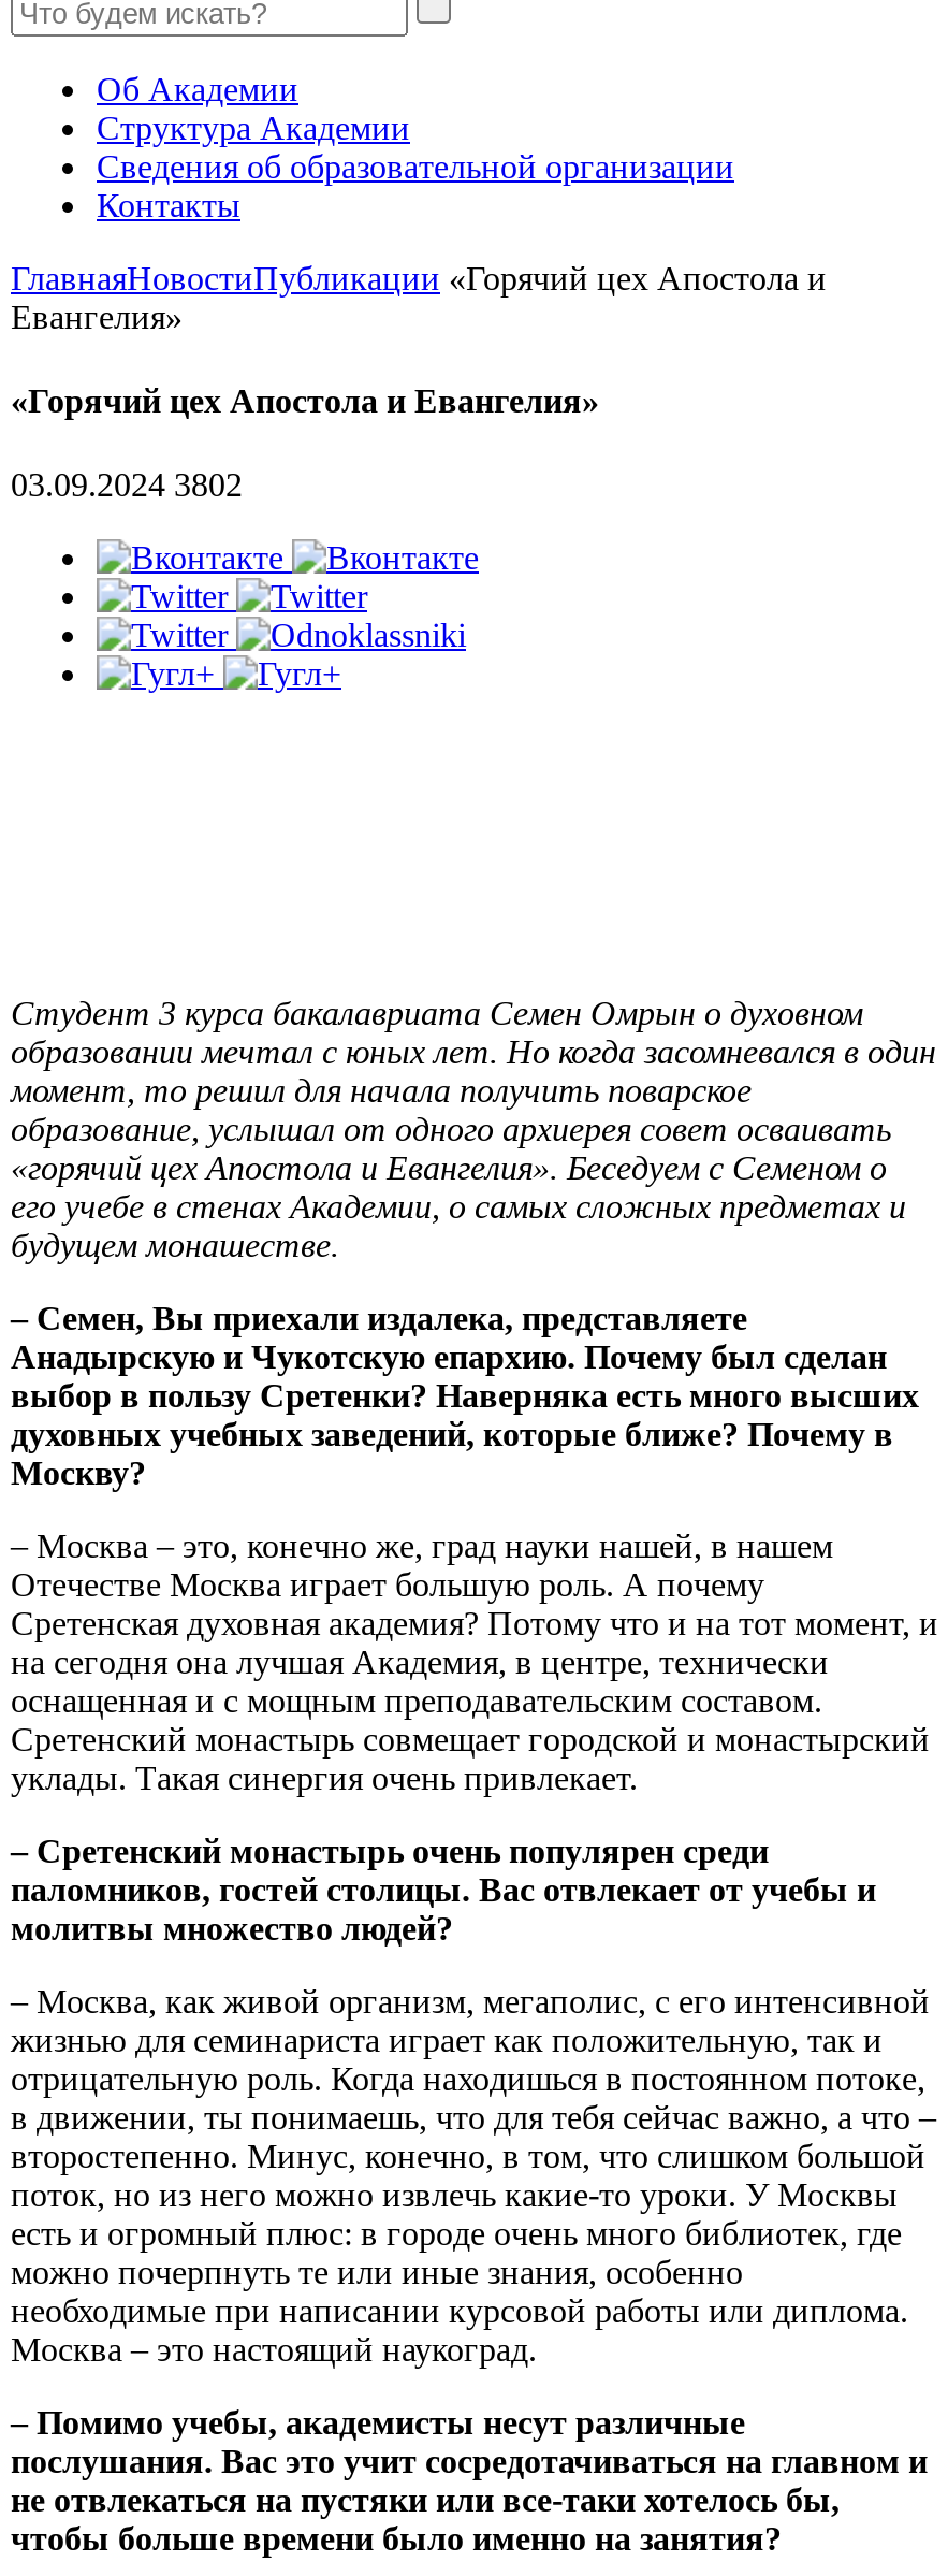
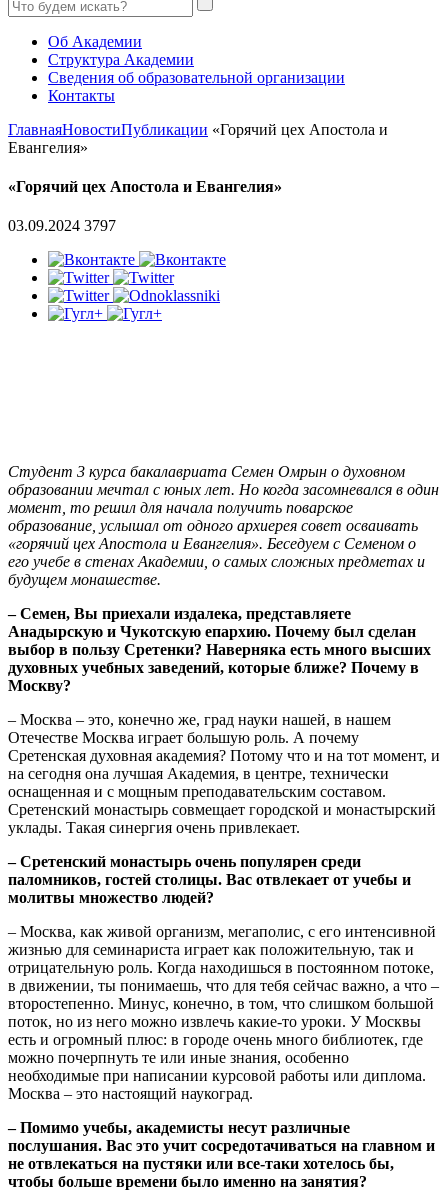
- 03.09.2024 3802
+ 03.09.2024 3797
